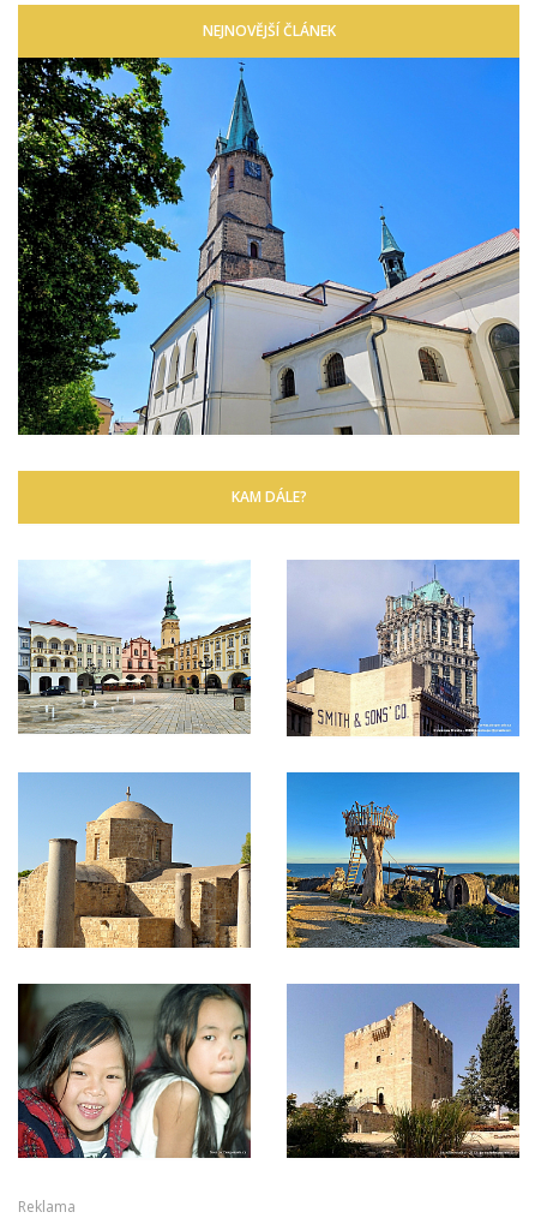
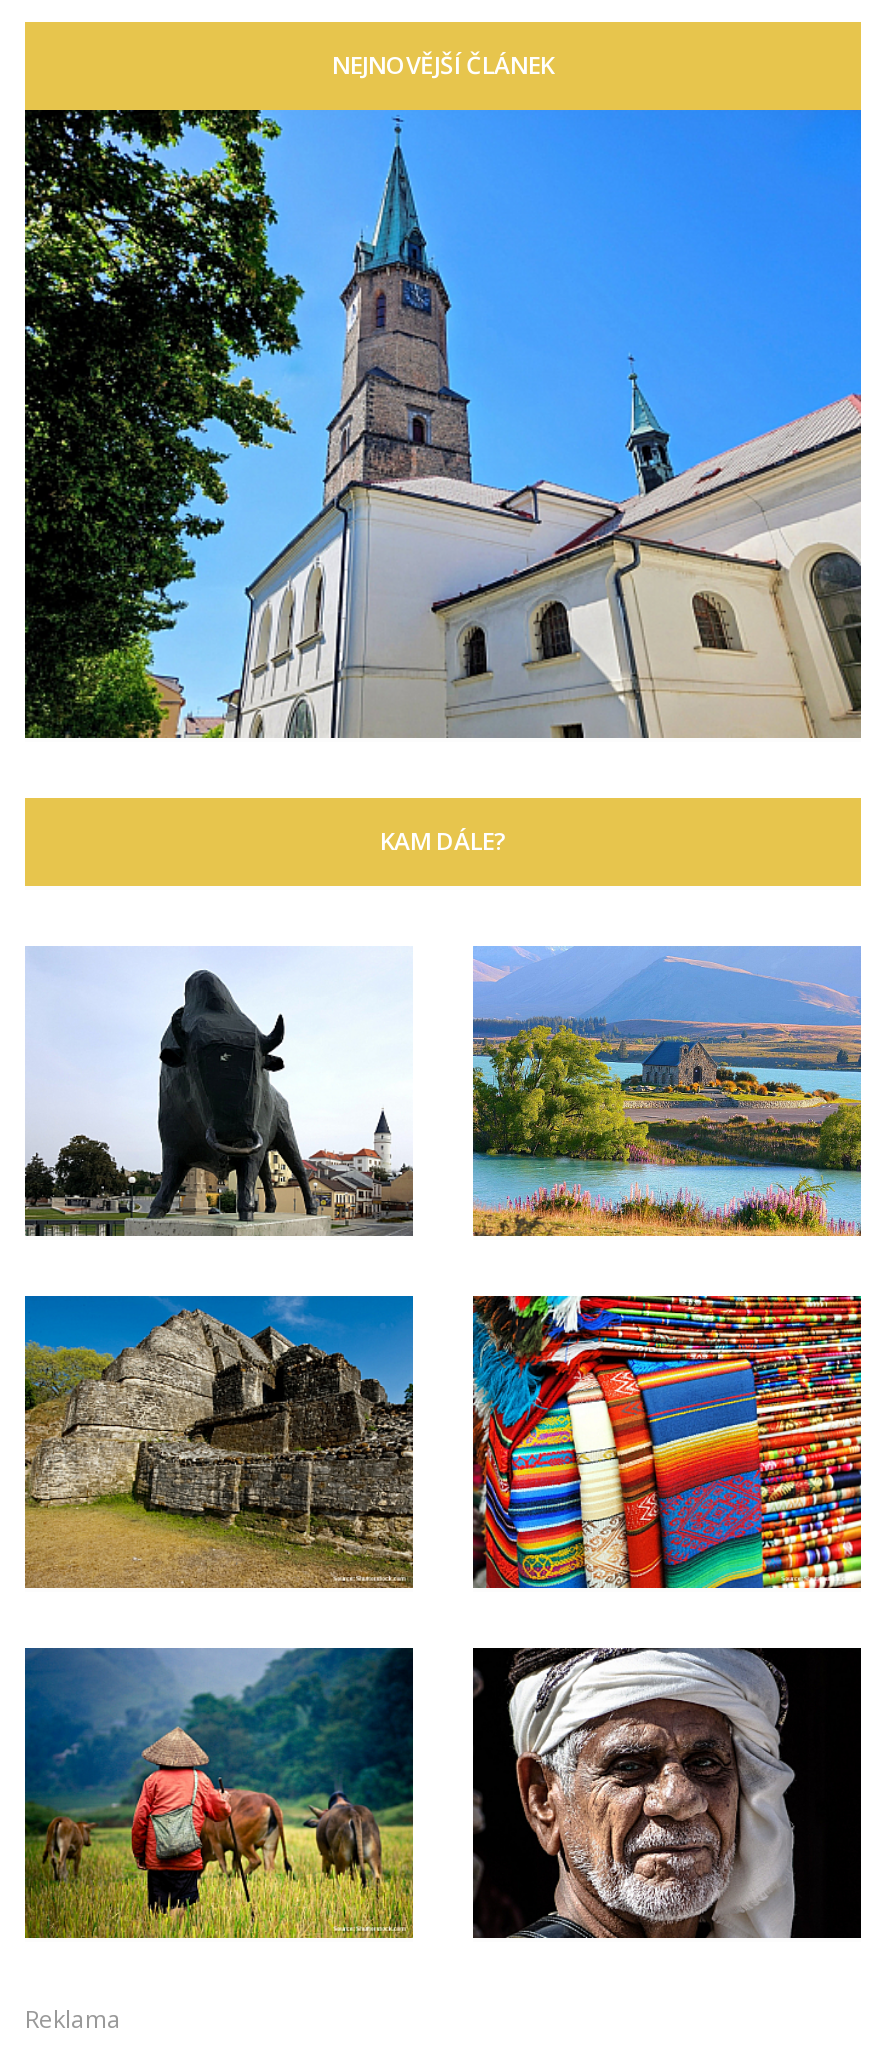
- [image]
+ [image]

- [image]
+ [image]

- [image]
+ [image]

- [image]
+ [image]

- [image]
+ [image]

- [image]
+ [image]
